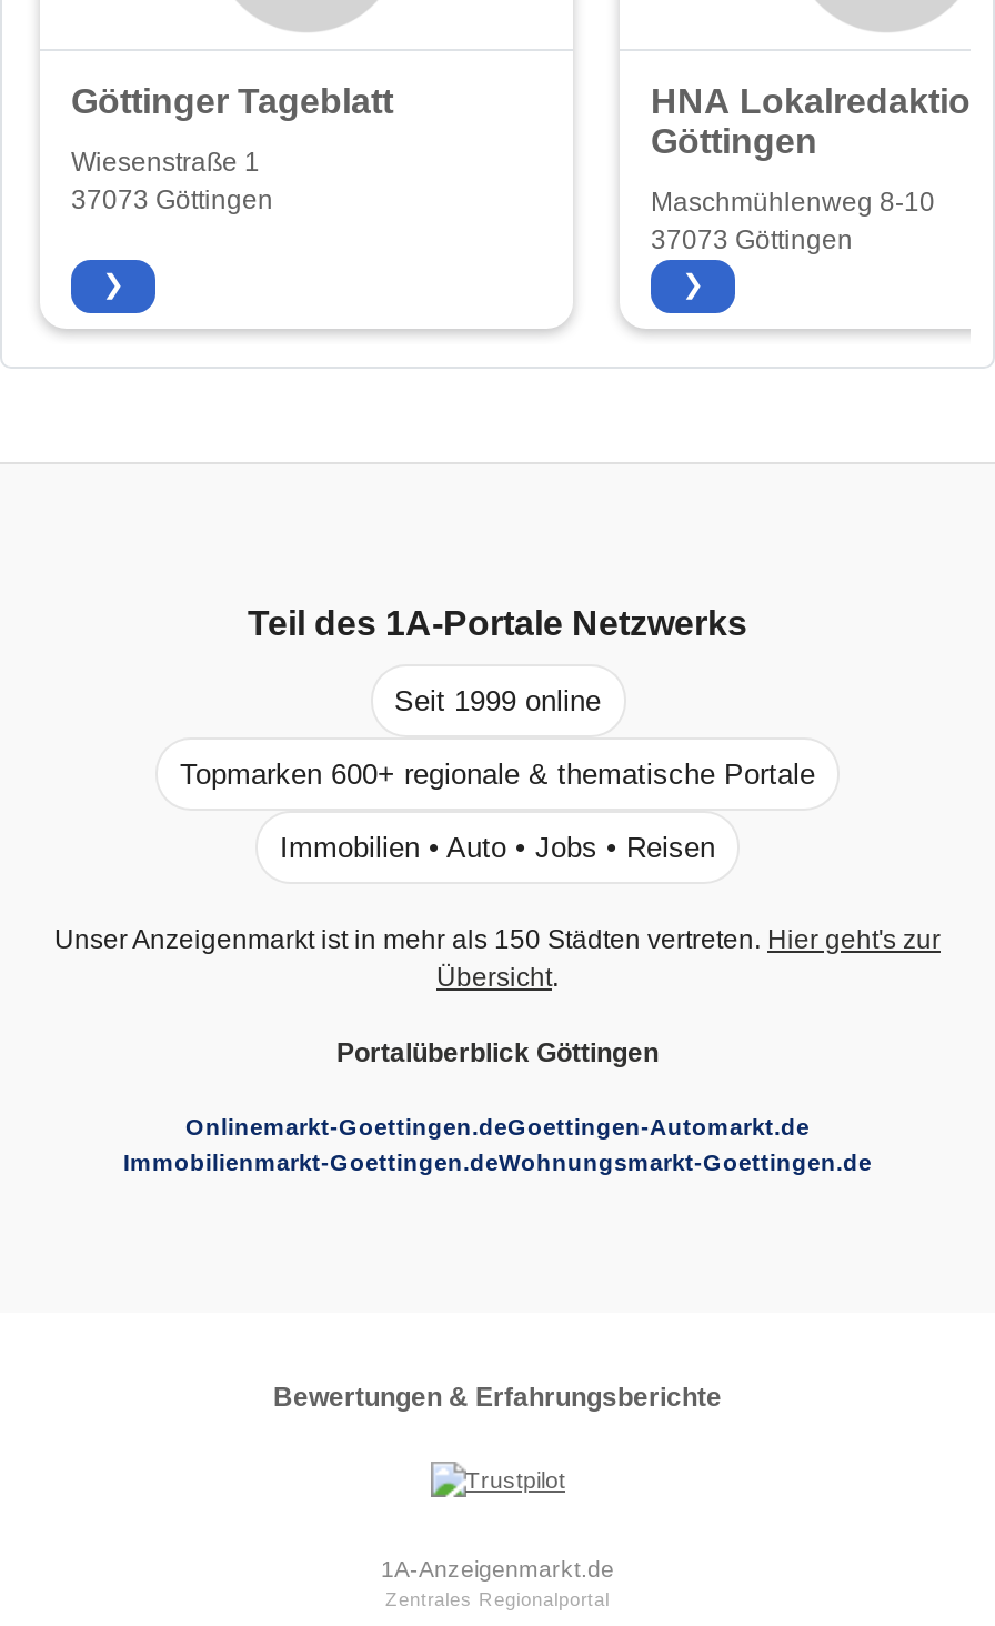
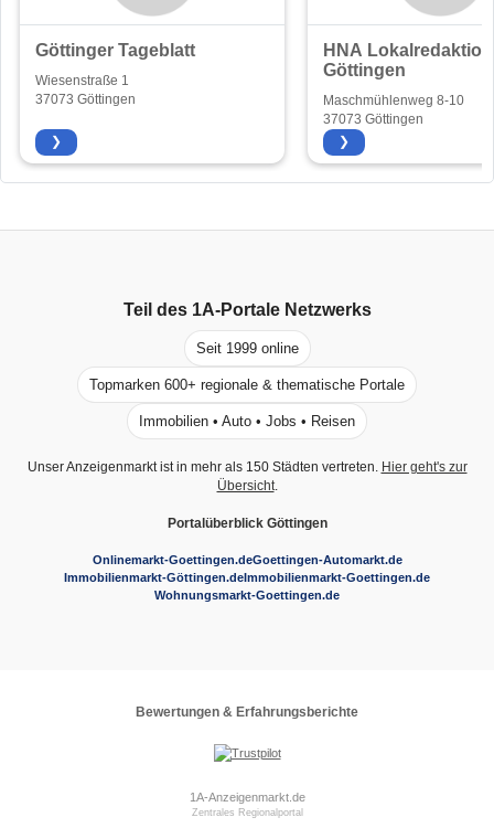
- Immobilienmarkt-Goettingen.deWohnungsmarkt-Goettingen.de
+ Immobilienmarkt-Göttingen.deImmobilienmarkt-Goettingen.de
+ Wohnungsmarkt-Goettingen.de
